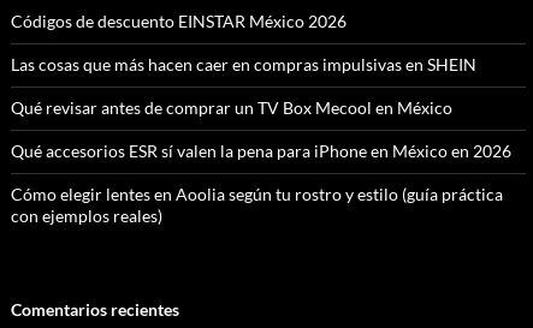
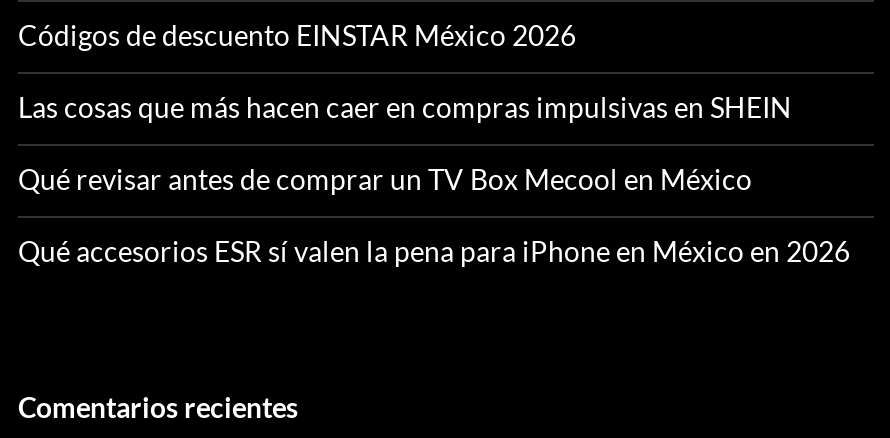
- Cómo elegir lentes en Aoolia según tu rostro y estilo (guía práctica
- con ejemplos reales)
